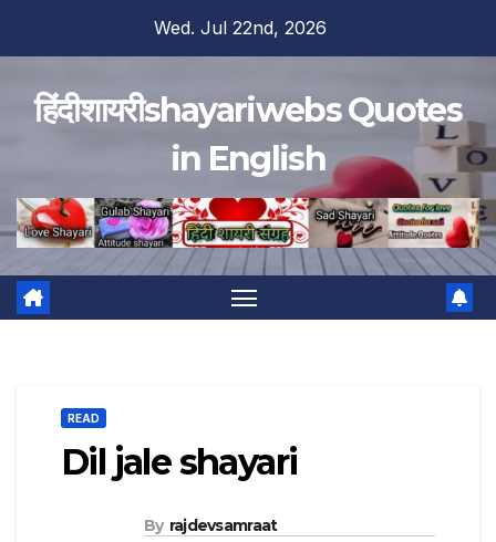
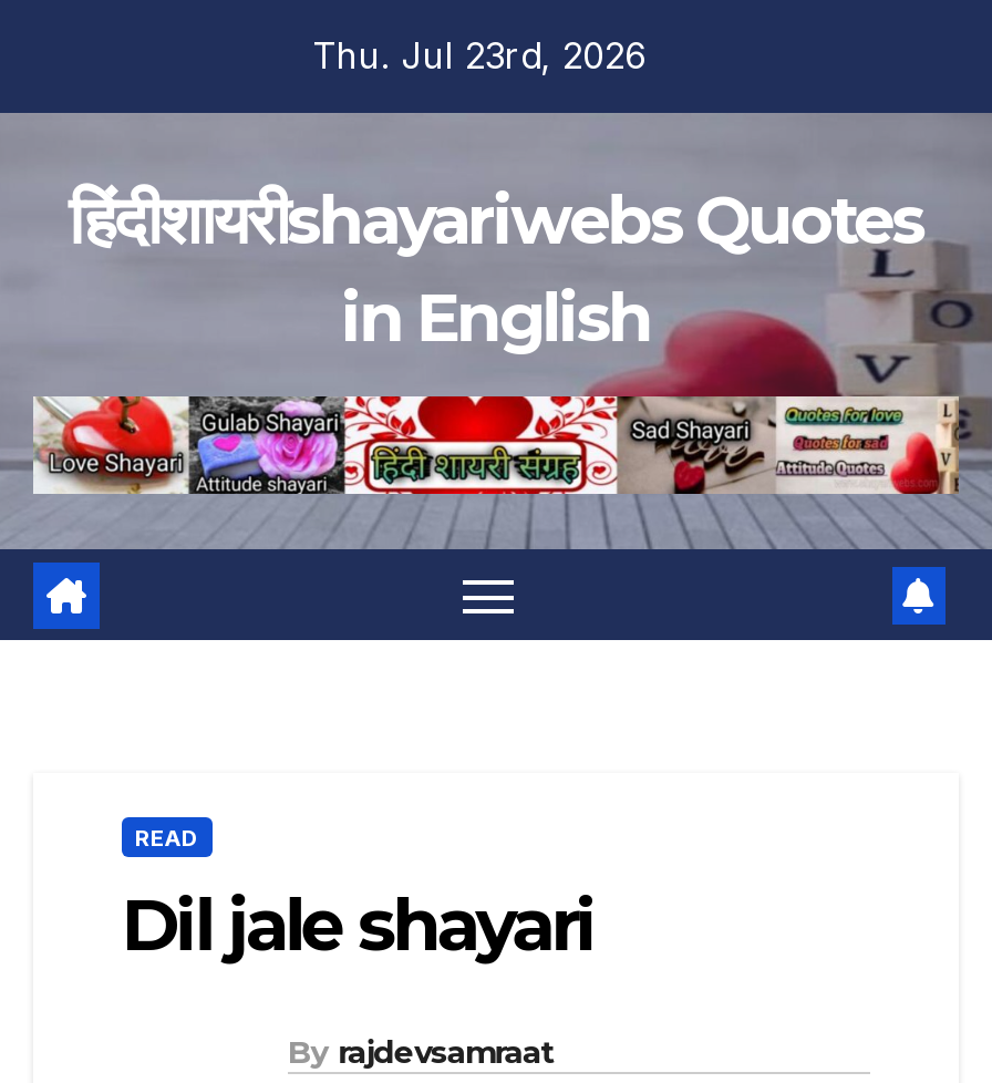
- Wed. Jul 22nd, 2026
+ Thu. Jul 23rd, 2026
